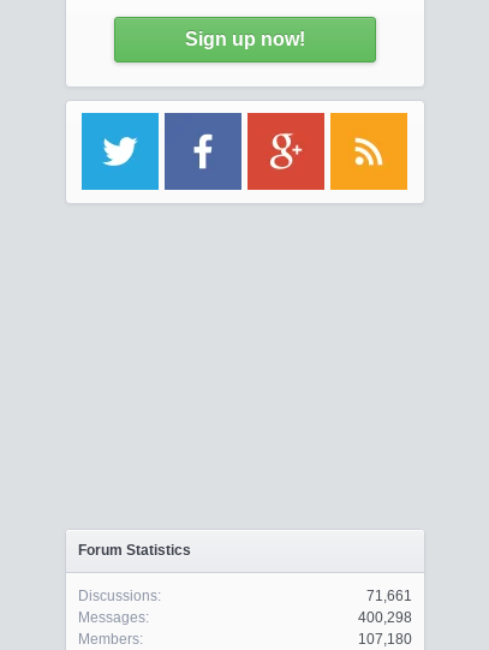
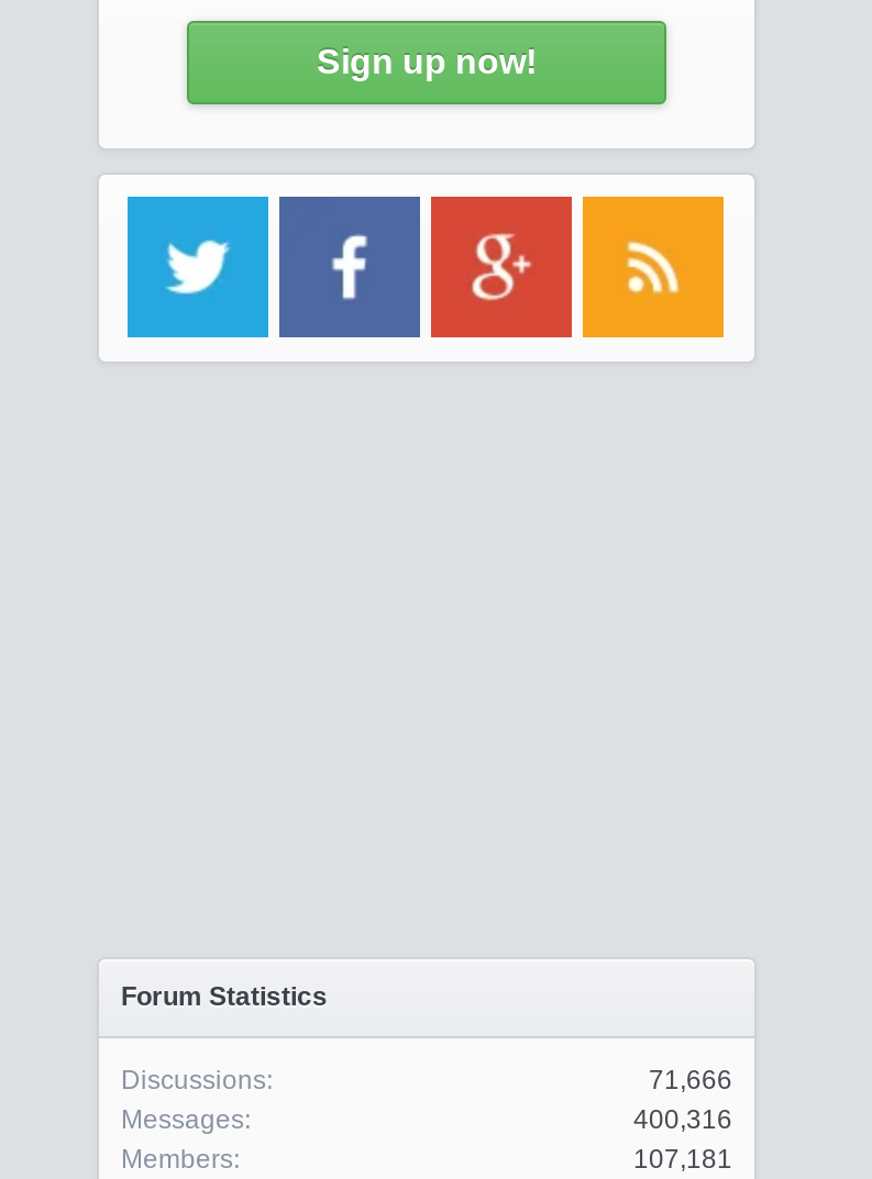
- 71,661
+ 71,666

- 400,298
+ 400,316

- 107,180
+ 107,181
